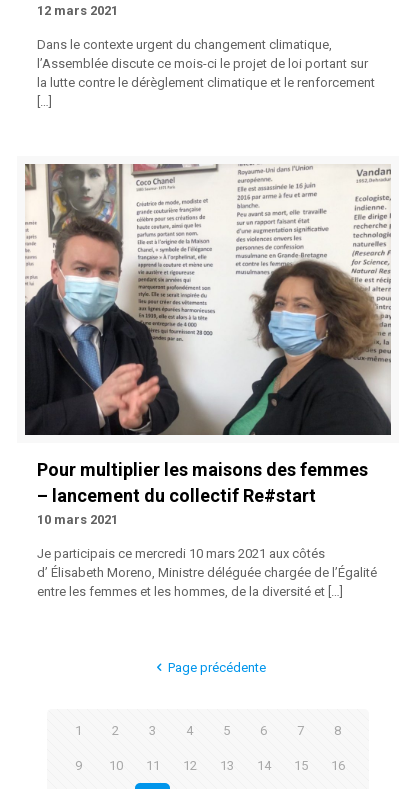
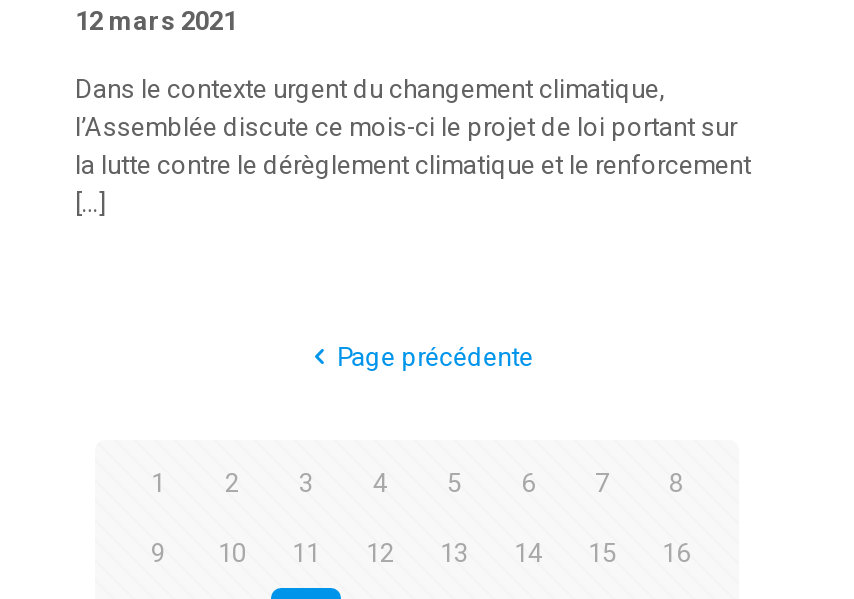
- [image]
- Pour multiplier les maisons des femmes
- – lancement du collectif Re#start
- 10 mars 2021
- Je participais ce mercredi 10 mars 2021 aux côtés
- d’ Élisabeth Moreno, Ministre déléguée chargée de l’Égalité
- entre les femmes et les hommes, de la diversité et […]
